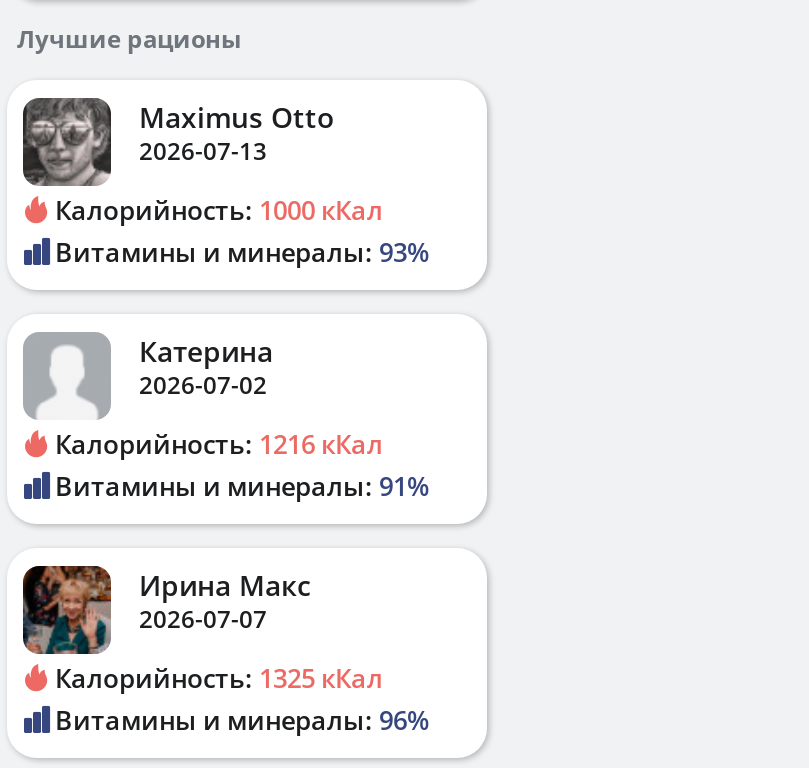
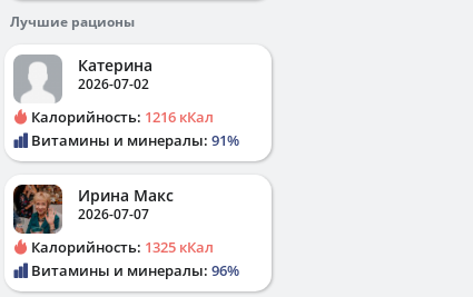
- [image]
- Maximus Otto
- 2026-07-13
- Калорийность: 1000 кКал
- Витамины и минералы: 93%
